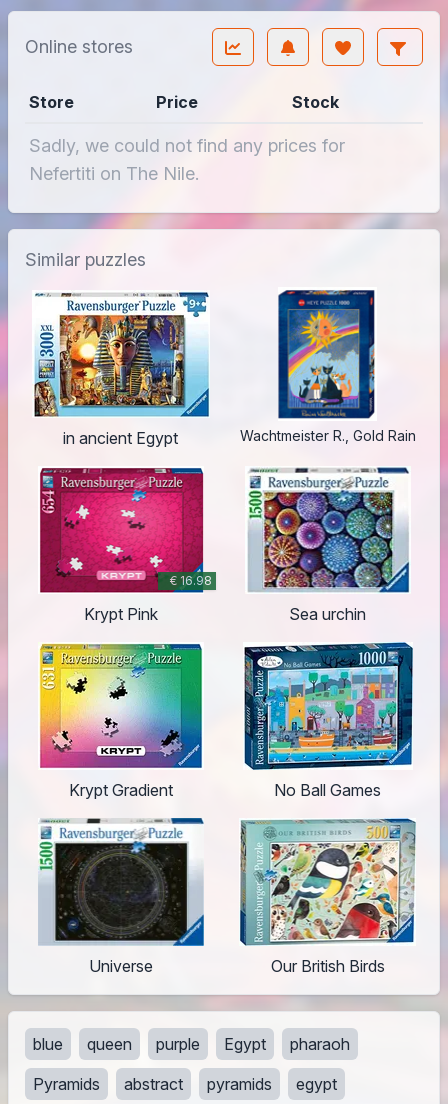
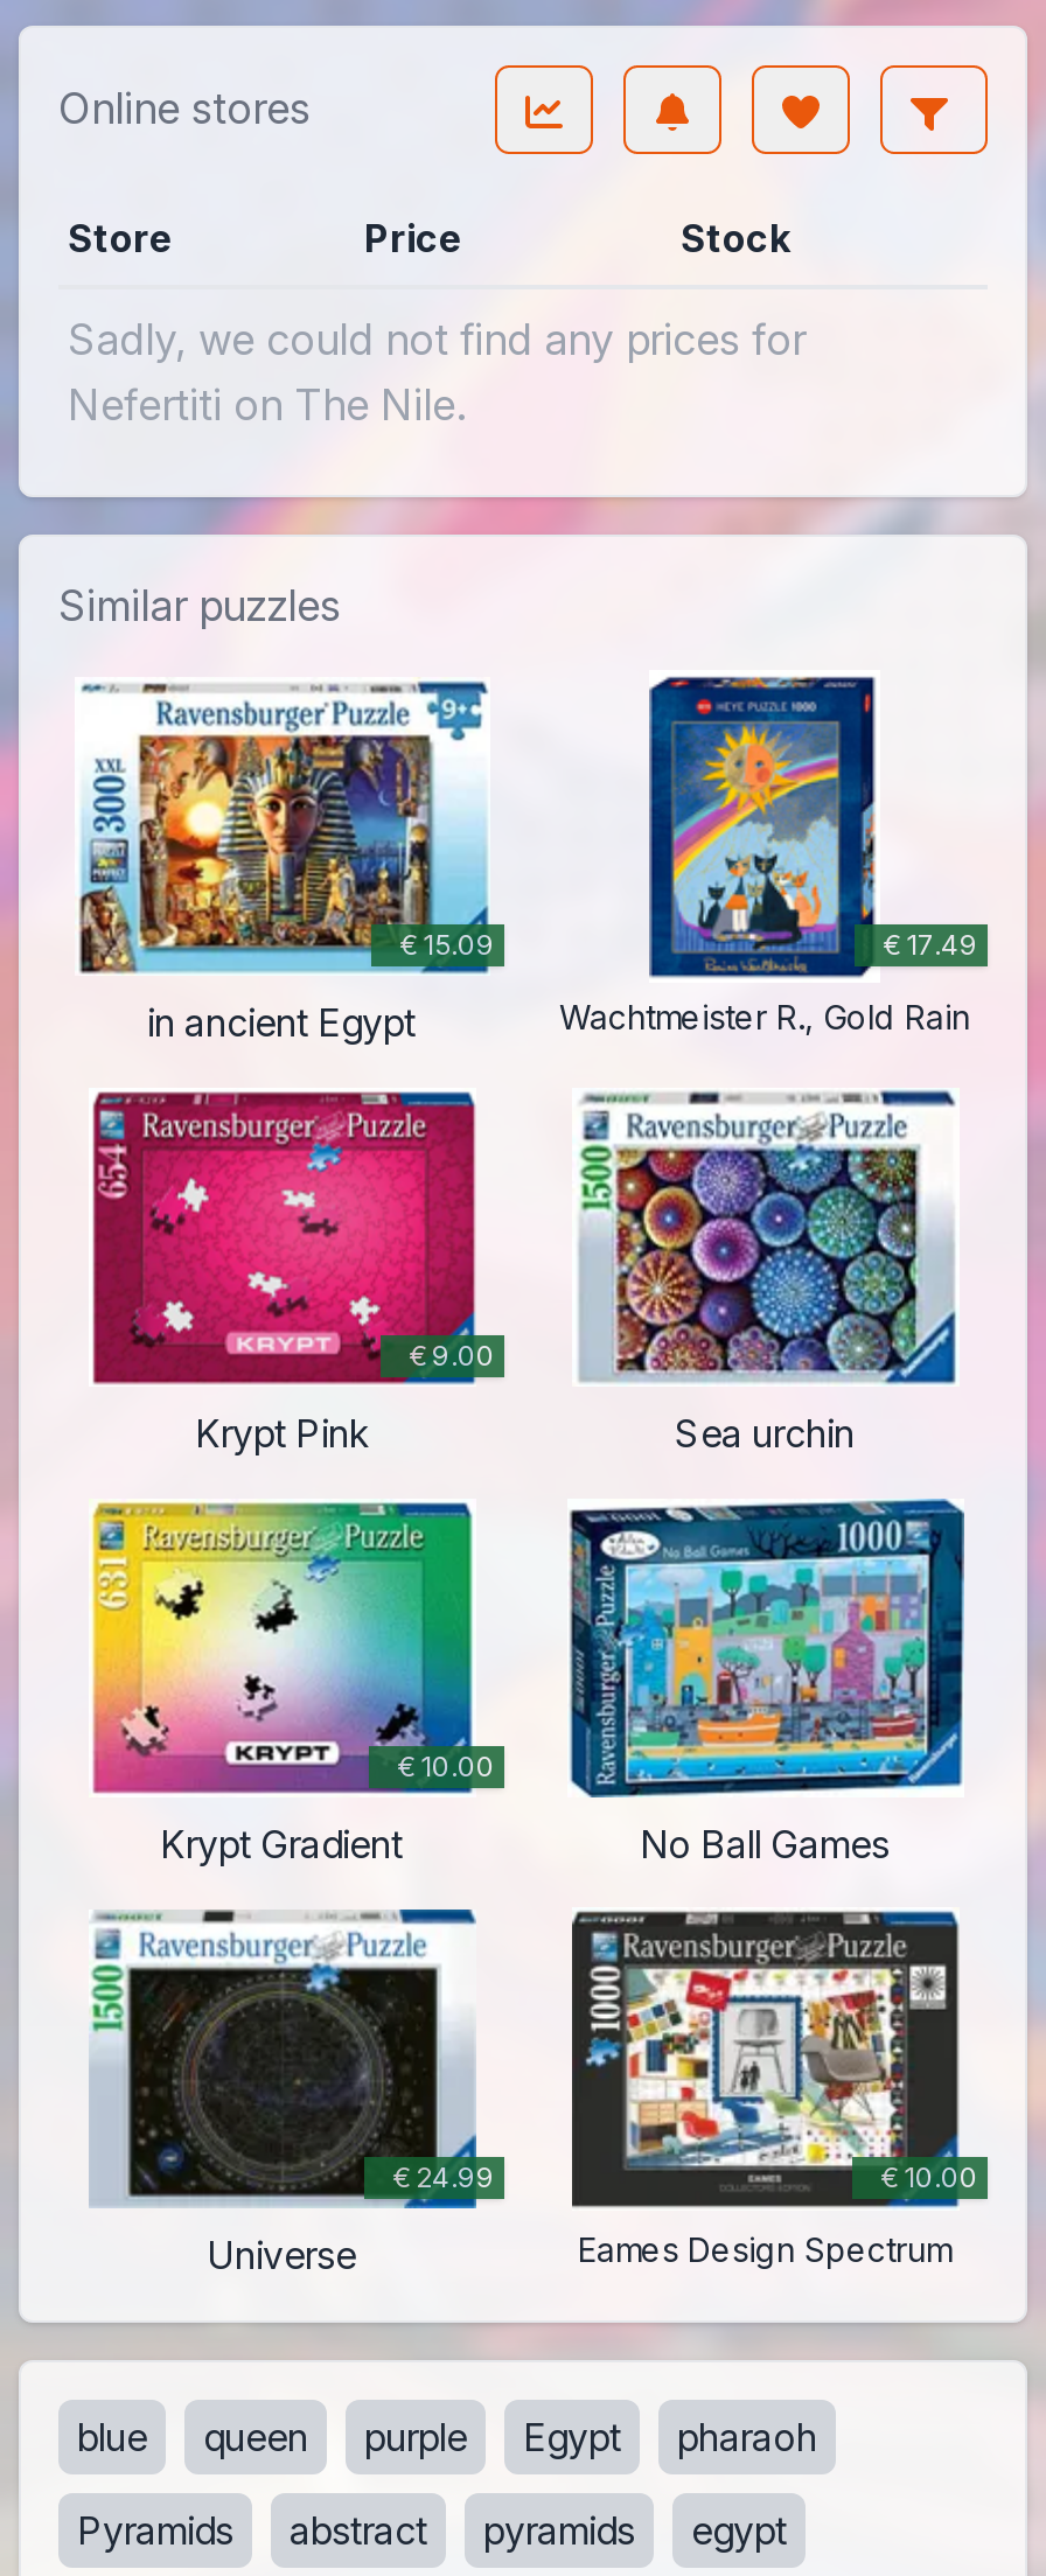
+ € 15.09

+ € 17.49

- € 16.98
+ € 9.00

+ € 10.00

+ € 24.99

- [image]
- Our British Birds
+ [image]
+ € 10.00
+ Eames Design Spectrum
